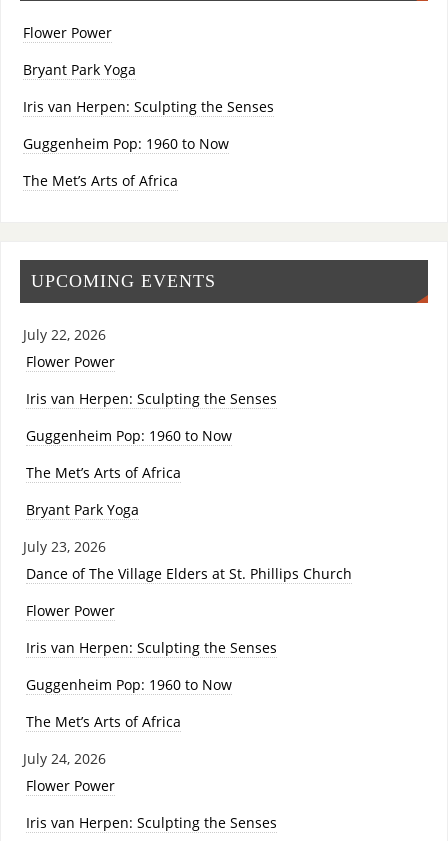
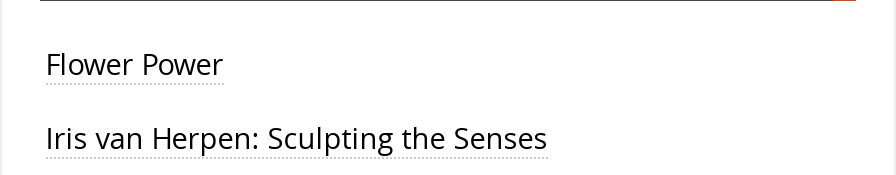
- Bryant Park Yoga
- Iris van Herpen: Sculpting the Senses
- Guggenheim Pop: 1960 to Now
- The Met’s Arts of Africa

- UPCOMING EVENTS
- July 22, 2026
- Flower Power
- Iris van Herpen: Sculpting the Senses
- Guggenheim Pop: 1960 to Now
- The Met’s Arts of Africa
- Bryant Park Yoga
- July 23, 2026
- Dance of The Village Elders at St. Phillips Church
- Flower Power
- Iris van Herpen: Sculpting the Senses
- Guggenheim Pop: 1960 to Now
- The Met’s Arts of Africa
- July 24, 2026
- Flower Power
